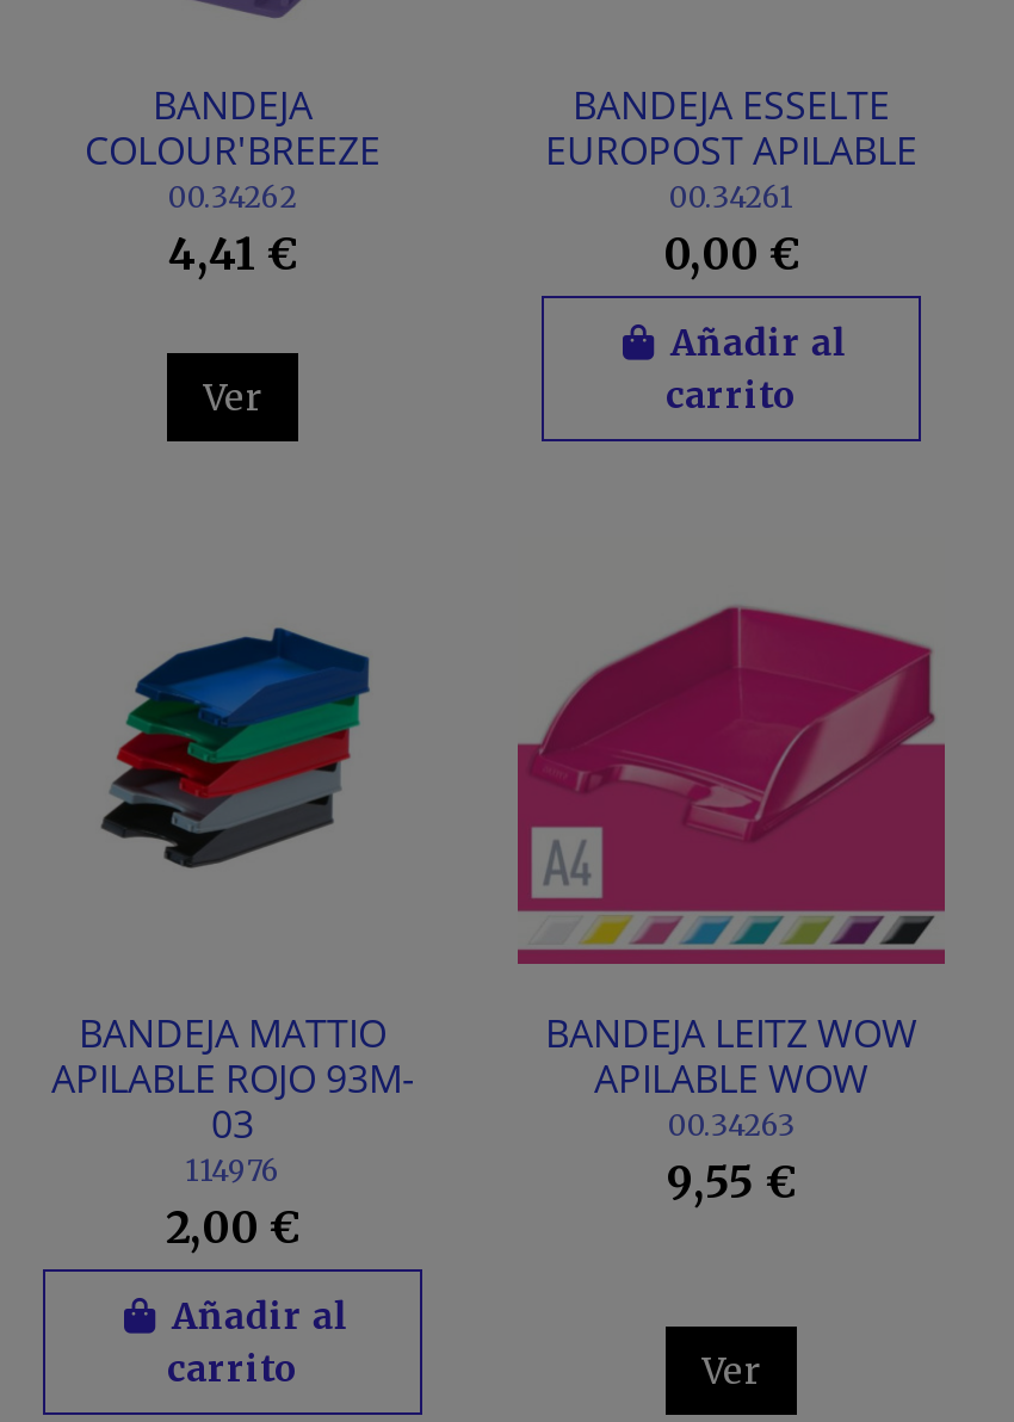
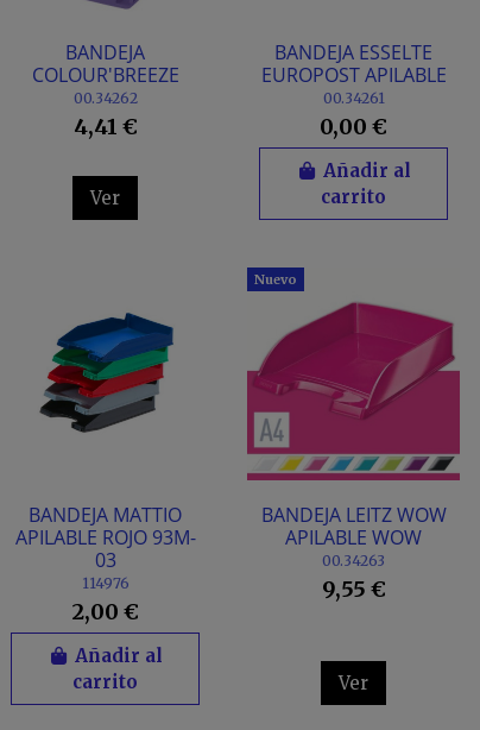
+ Nuevo
